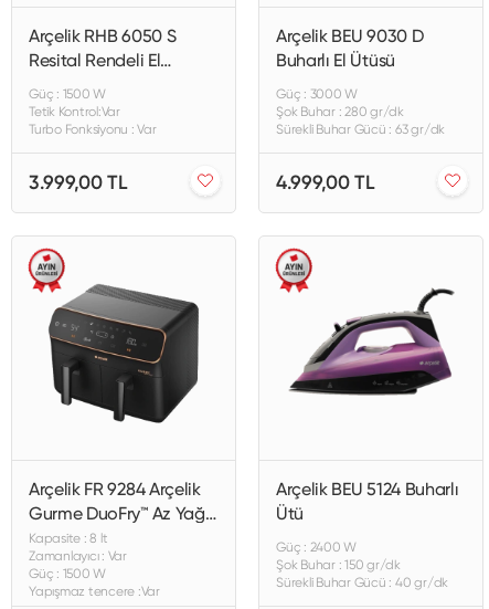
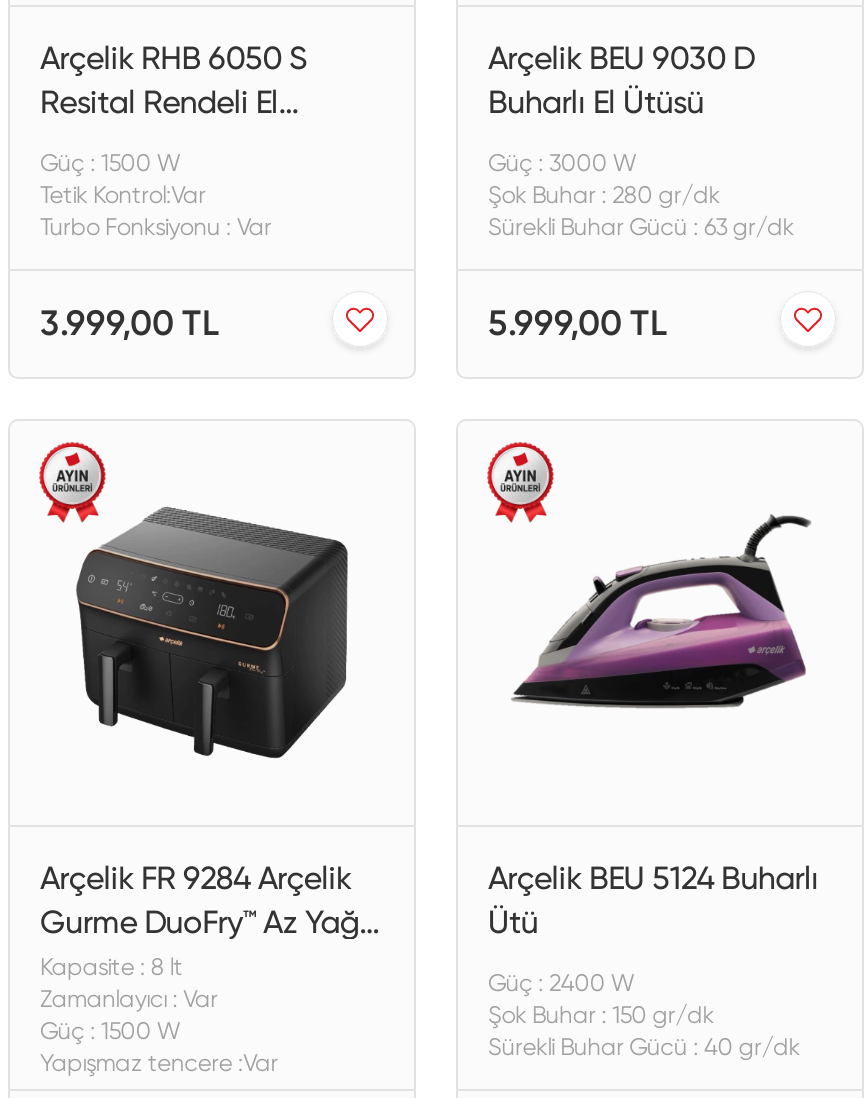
- 4.999,00 TL
+ 5.999,00 TL
